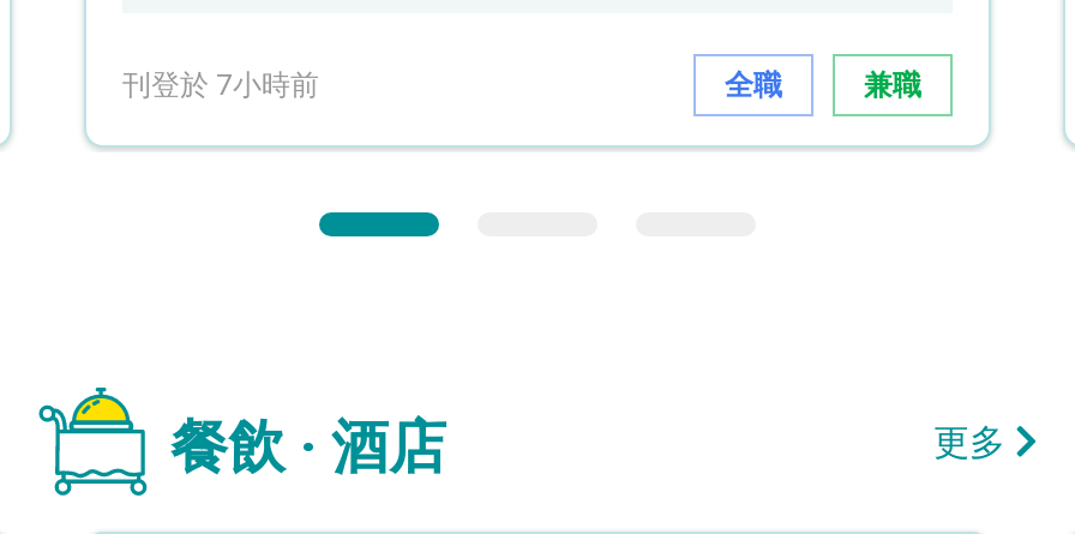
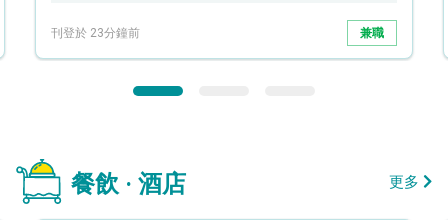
- 刊登於 7小時前
- 全職
+ 刊登於 23分鐘前
